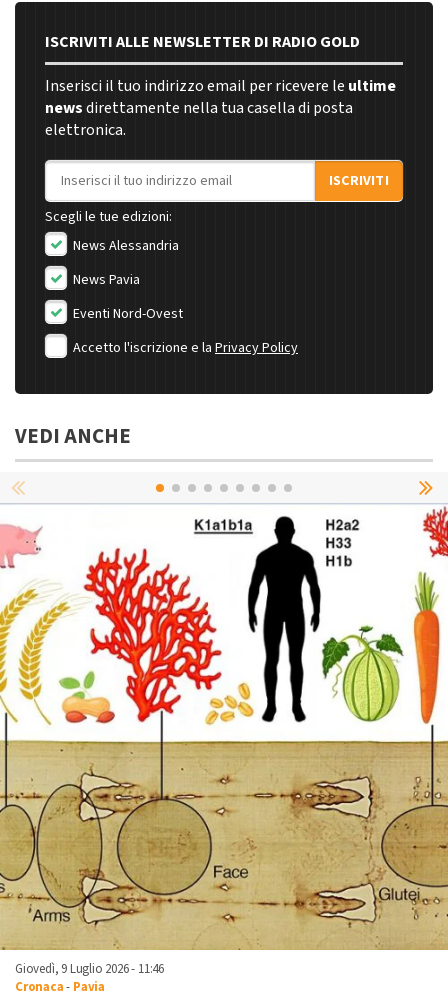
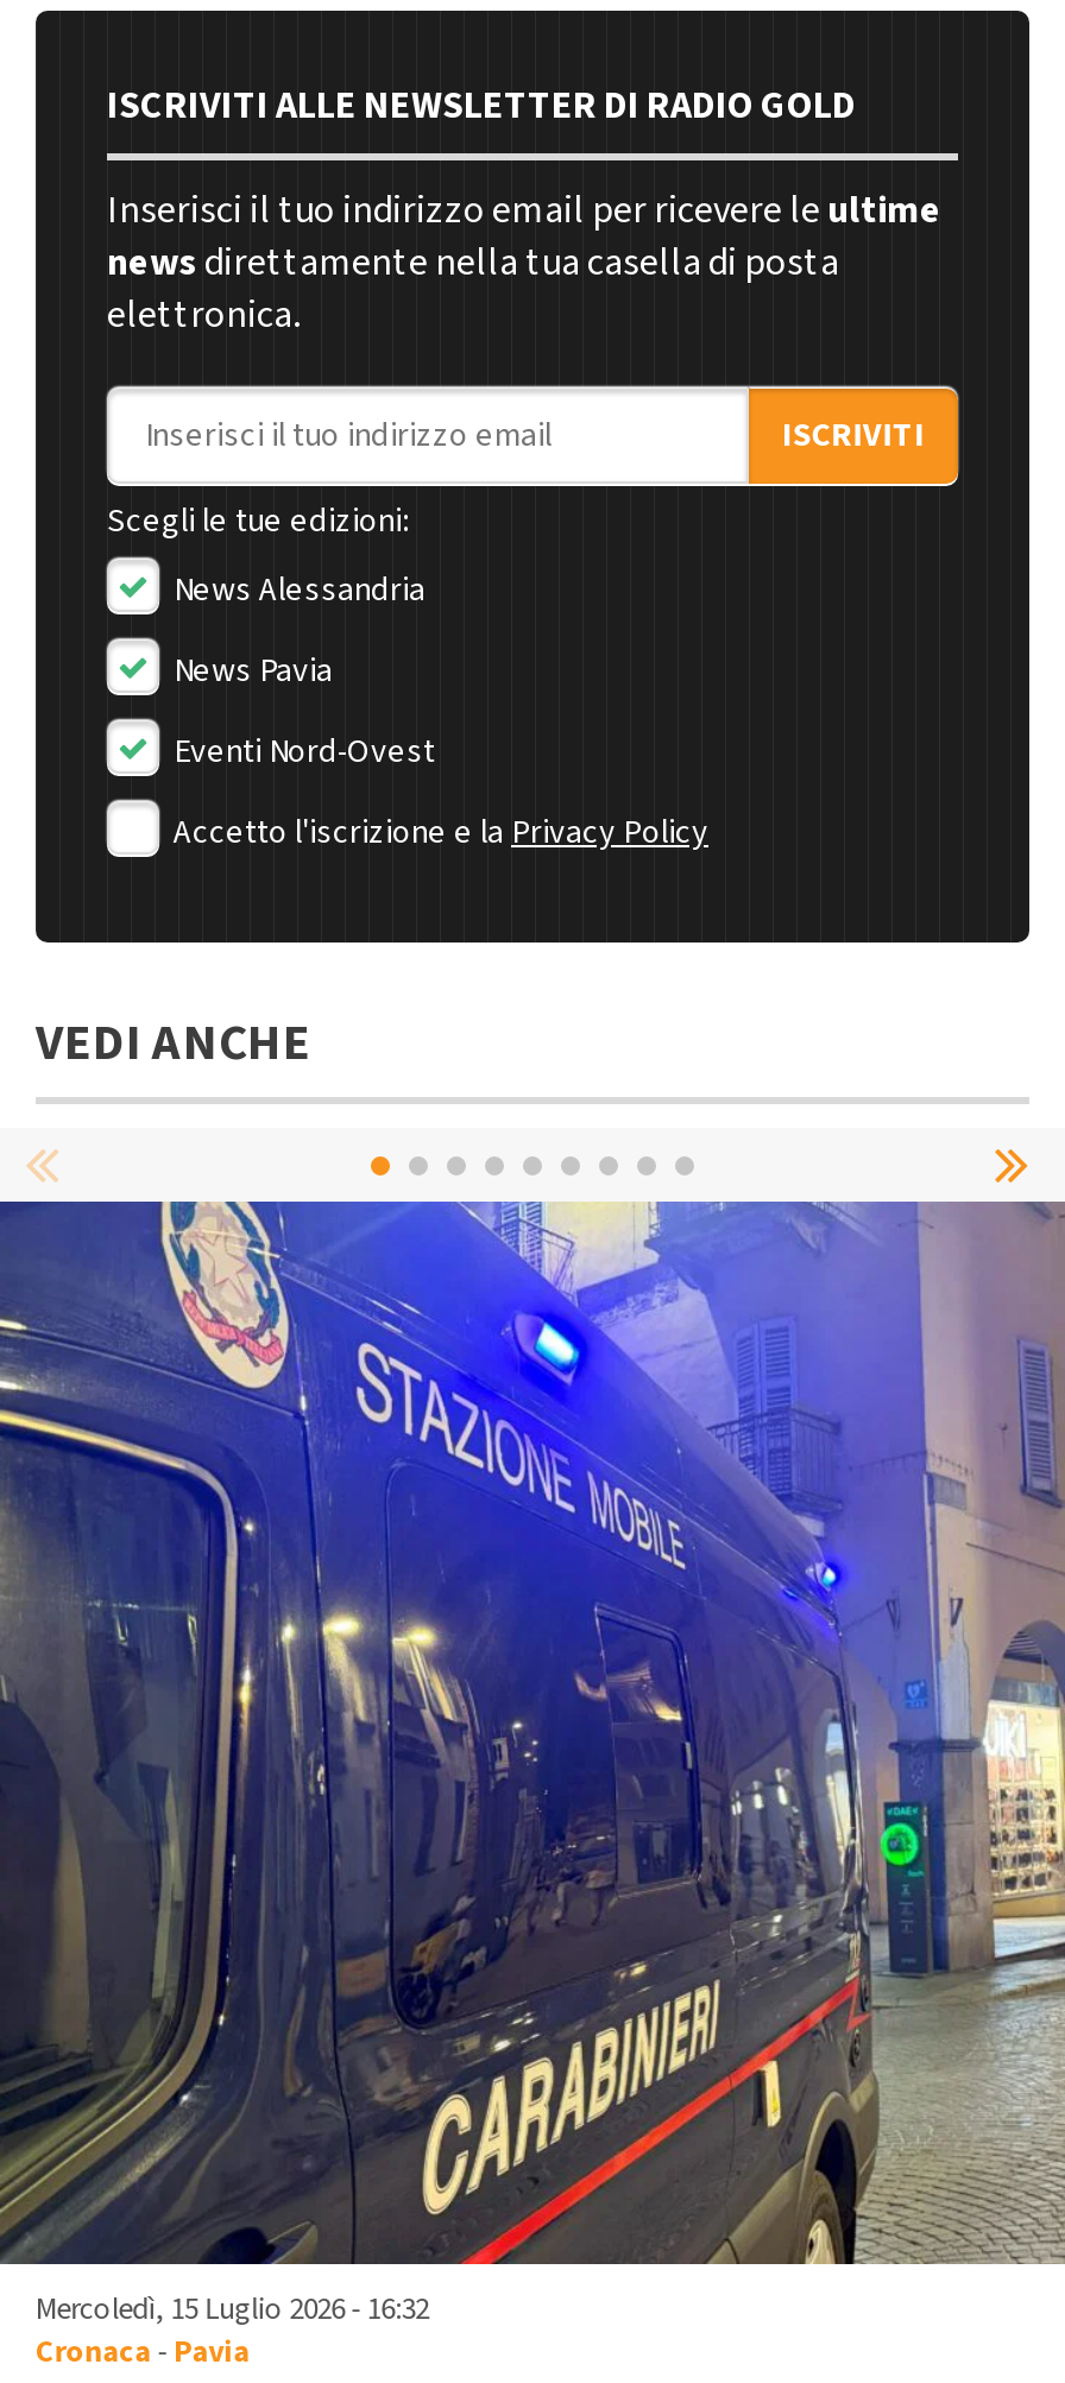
- [image]
- Giovedì, 9 Luglio 2026 - 11:46
+ [image]
+ Mercoledì, 15 Luglio 2026 - 16:32
